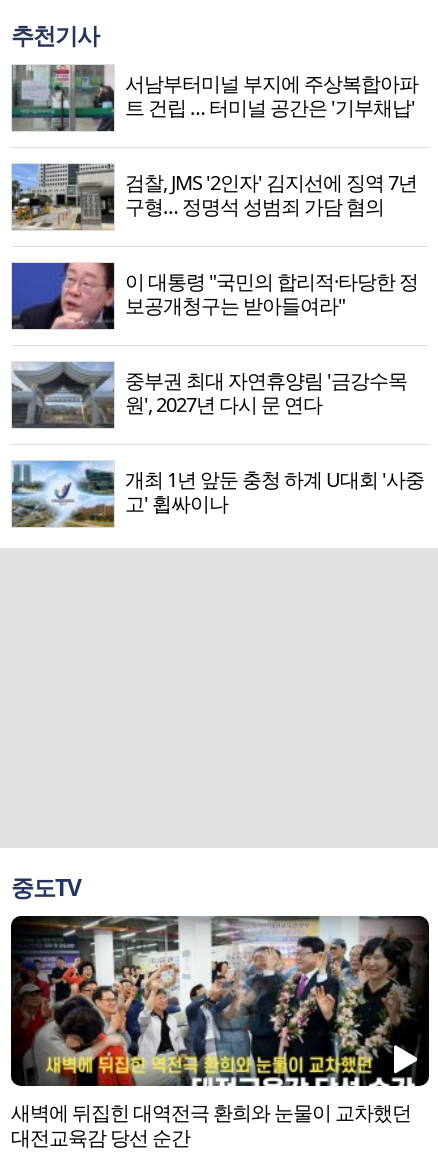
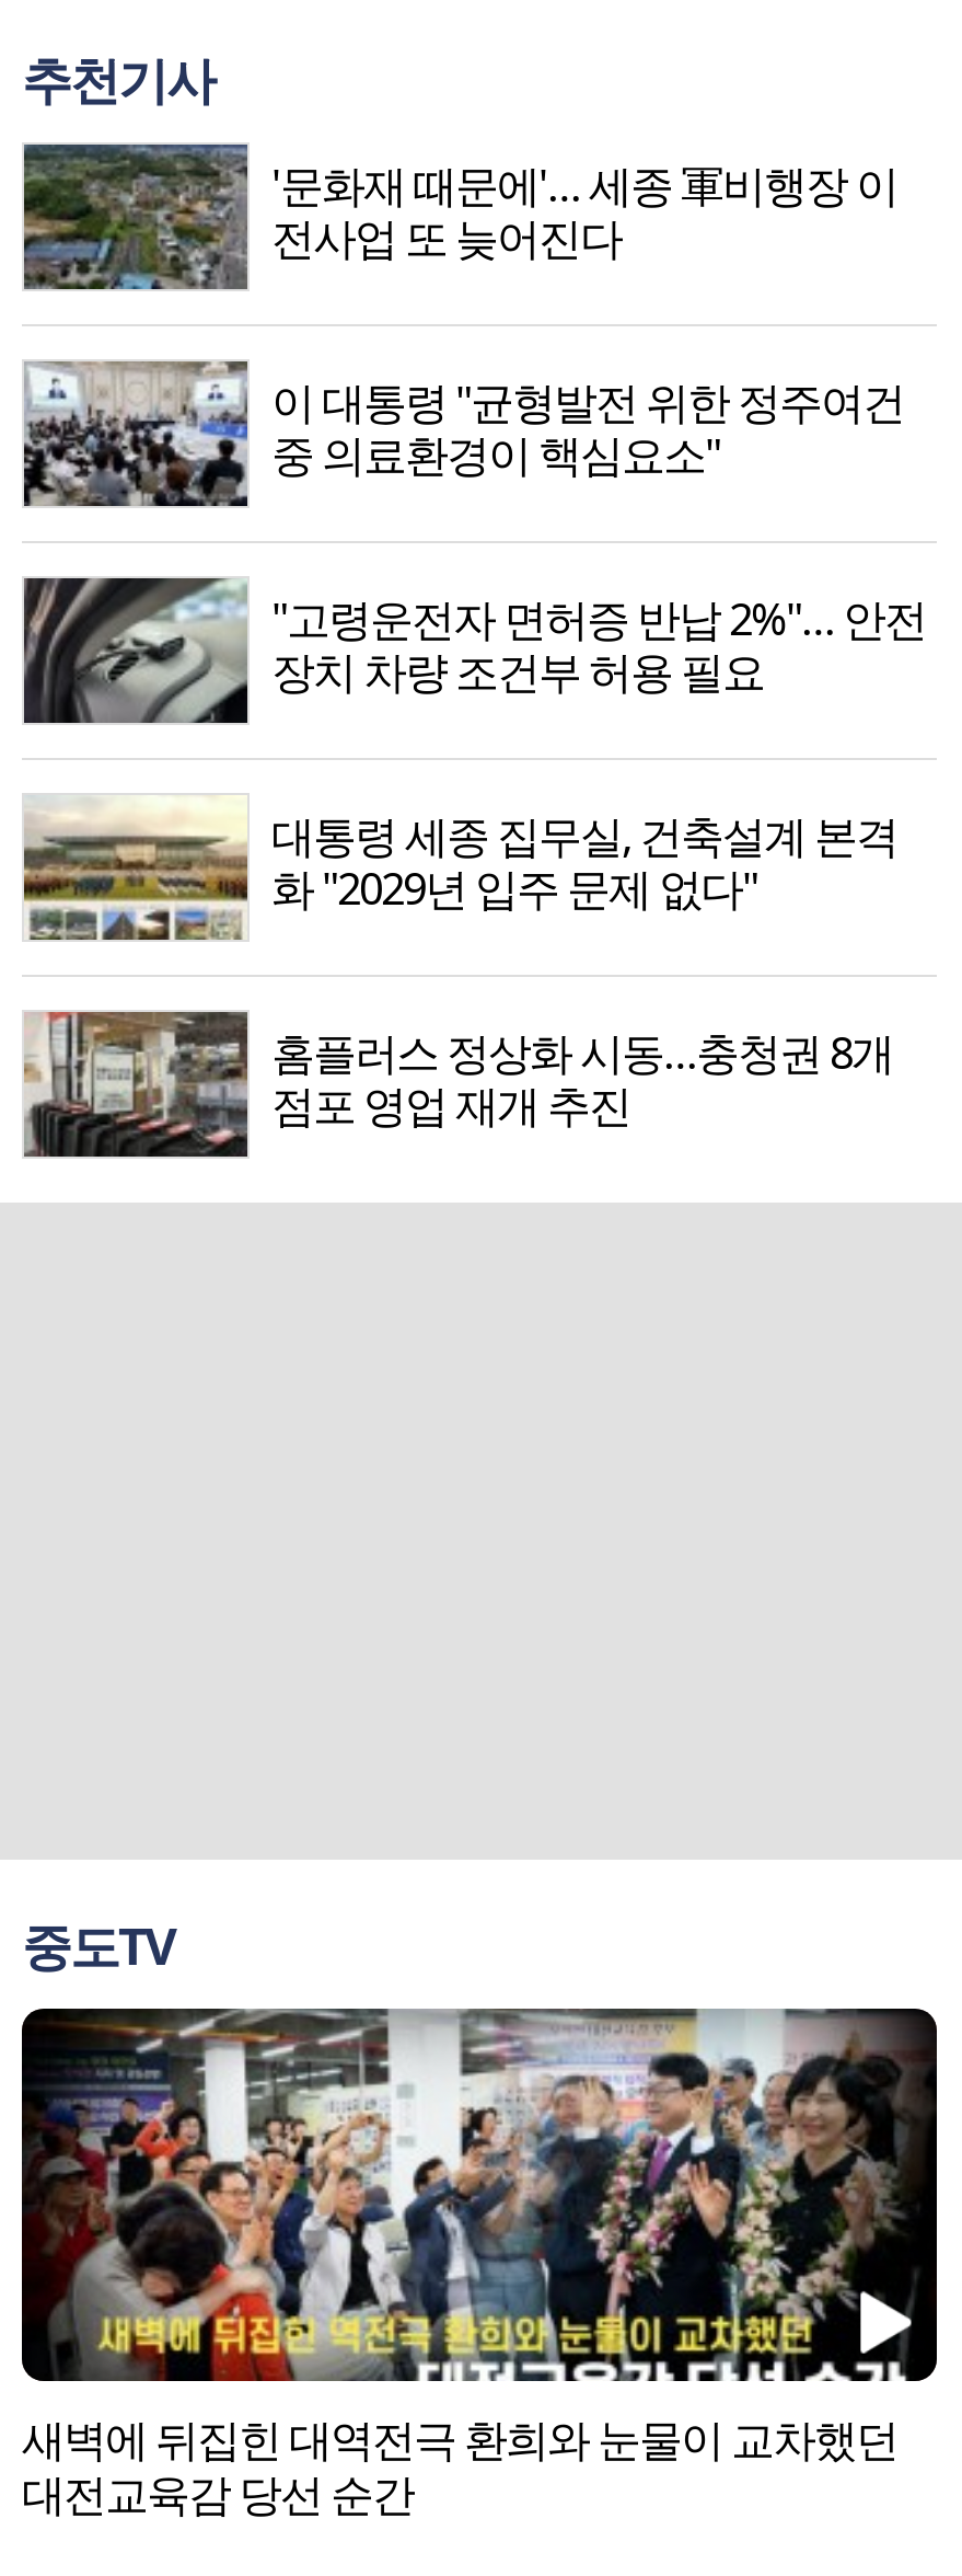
- [image]
- 서남부터미널 부지에 주상복합아파
- 트 건립 … 터미널 공간은 '기부채납'
+ [image]
+ '문화재 때문에'… 세종 軍비행장 이
+ 전사업 또 늦어진다

- [image]
- 검찰, JMS '2인자' 김지선에 징역 7년
- 구형… 정명석 성범죄 가담 혐의
+ [image]
+ 이 대통령 "균형발전 위한 정주여건
+ 중 의료환경이 핵심요소"

- [image]
- 이 대통령 "국민의 합리적·타당한 정
- 보공개청구는 받아들여라"
+ [image]
+ "고령운전자 면허증 반납 2%"… 안전
+ 장치 차량 조건부 허용 필요

- [image]
- 중부권 최대 자연휴양림 '금강수목
- 원', 2027년 다시 문 연다
+ [image]
+ 대통령 세종 집무실, 건축설계 본격
+ 화 "2029년 입주 문제 없다"

- [image]
- 개최 1년 앞둔 충청 하계 U대회 '사중
- 고' 휩싸이나
+ [image]
+ 홈플러스 정상화 시동…충청권 8개
+ 점포 영업 재개 추진
